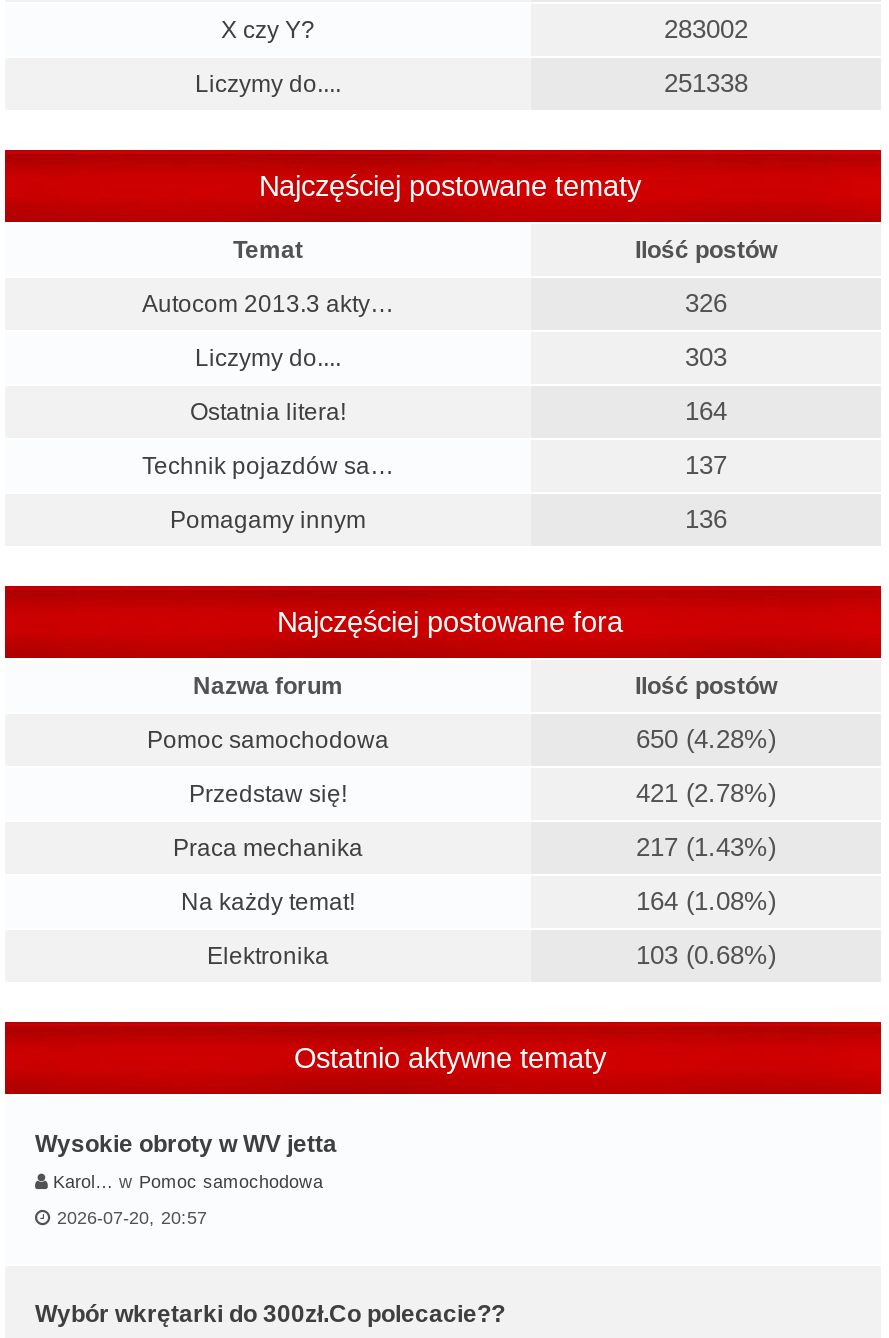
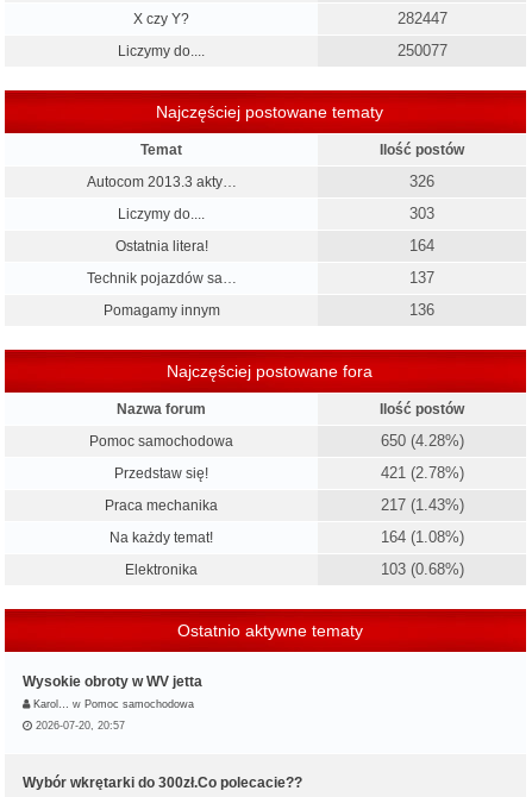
- 283002
+ 282447

- 251338
+ 250077
